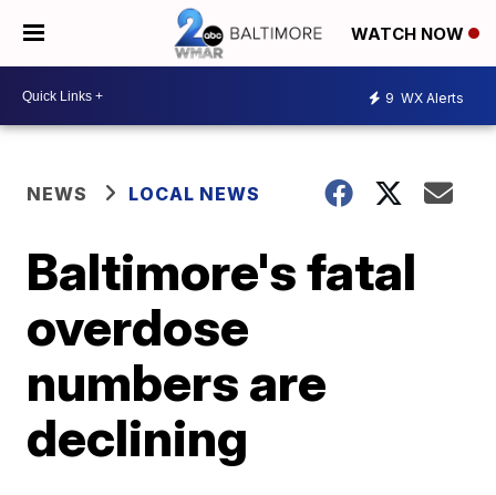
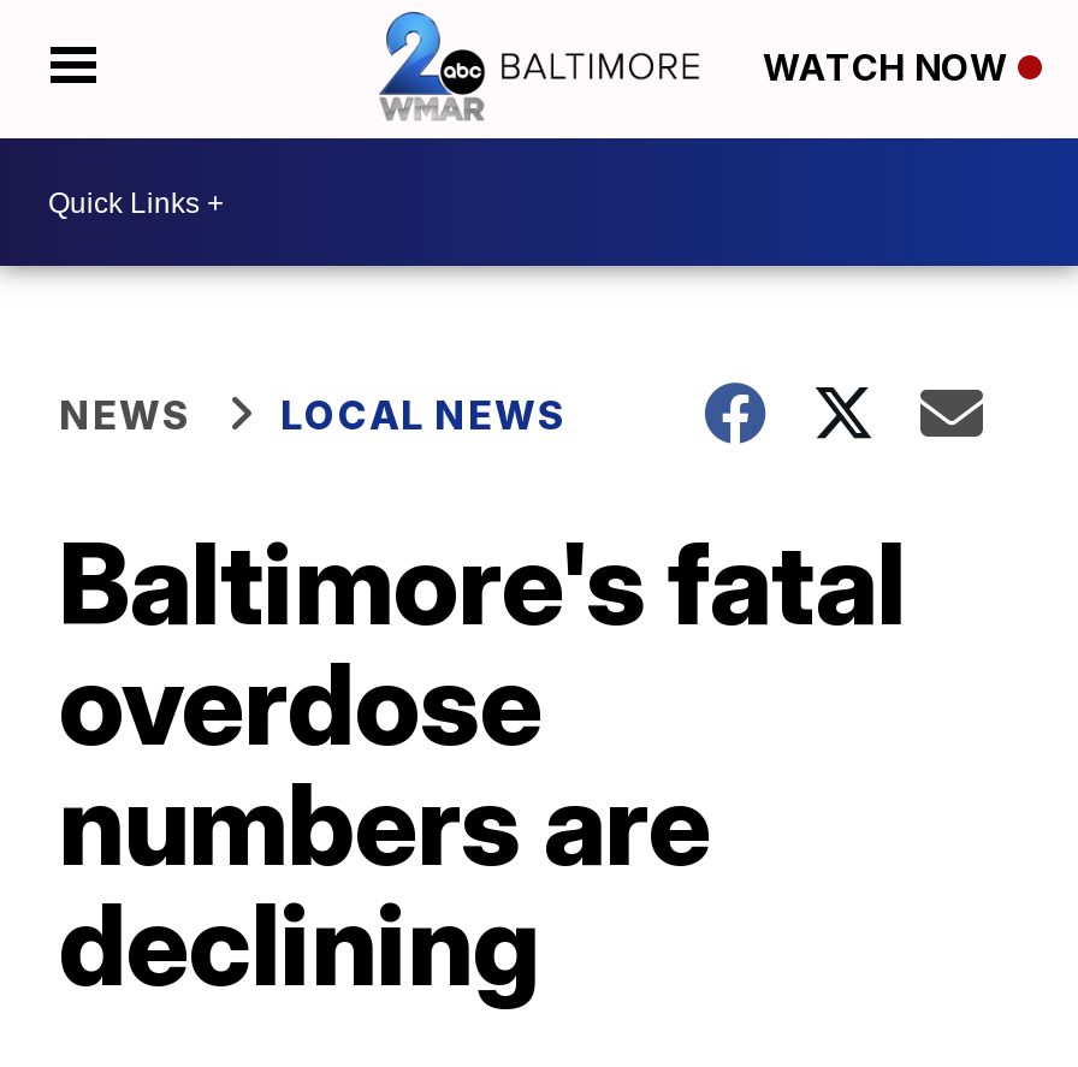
- 9 WX Alerts
